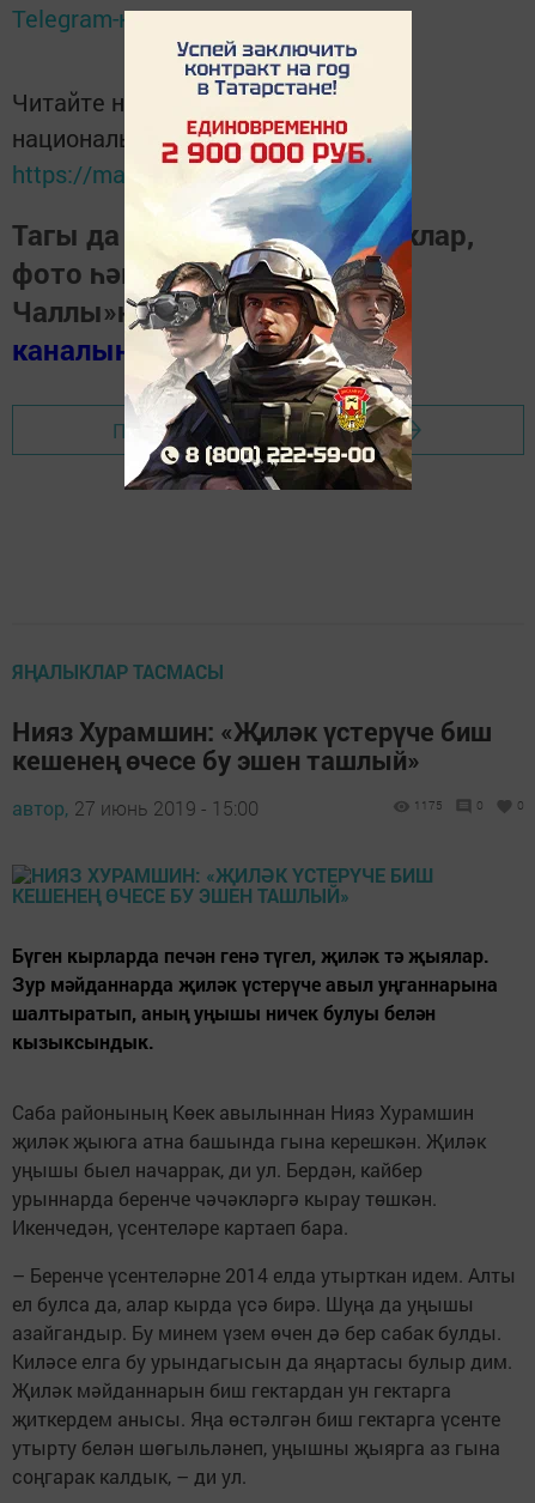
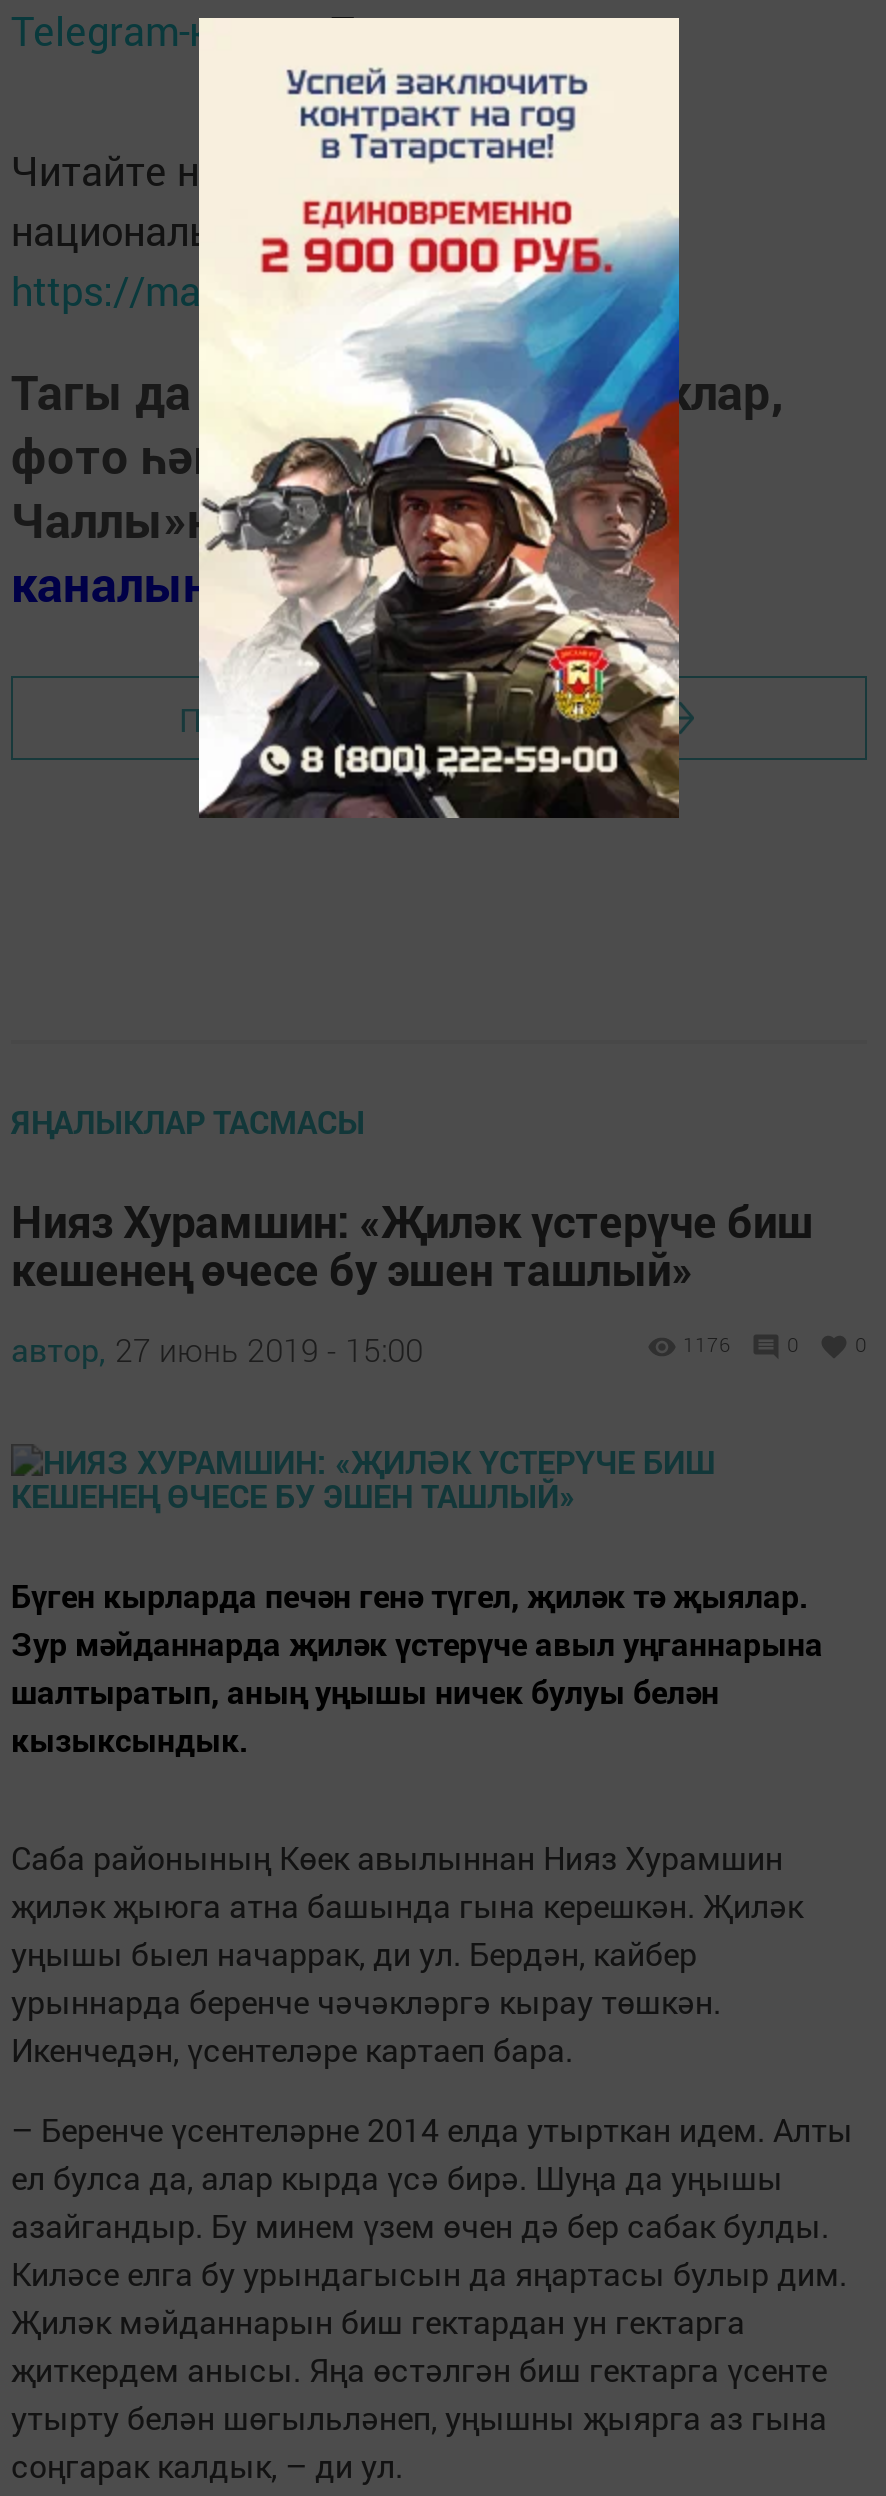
- 1175
+ 1176
